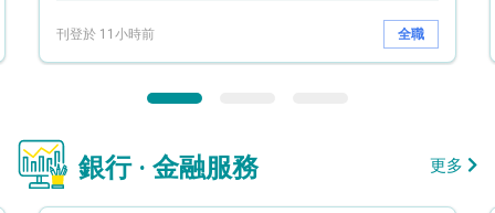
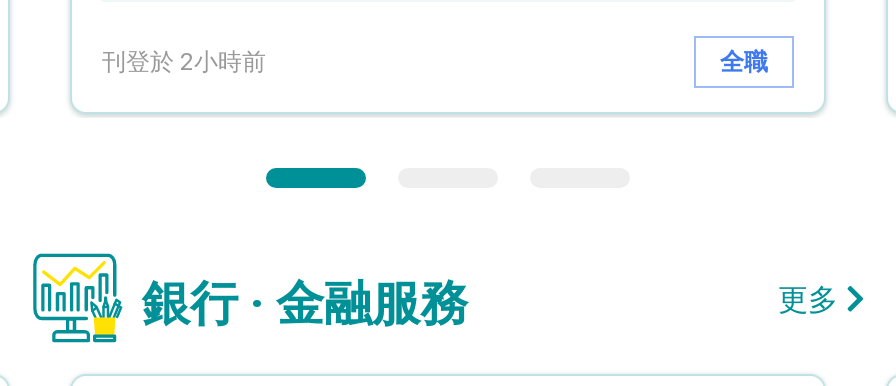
- 刊登於 11小時前
+ 刊登於 2小時前
